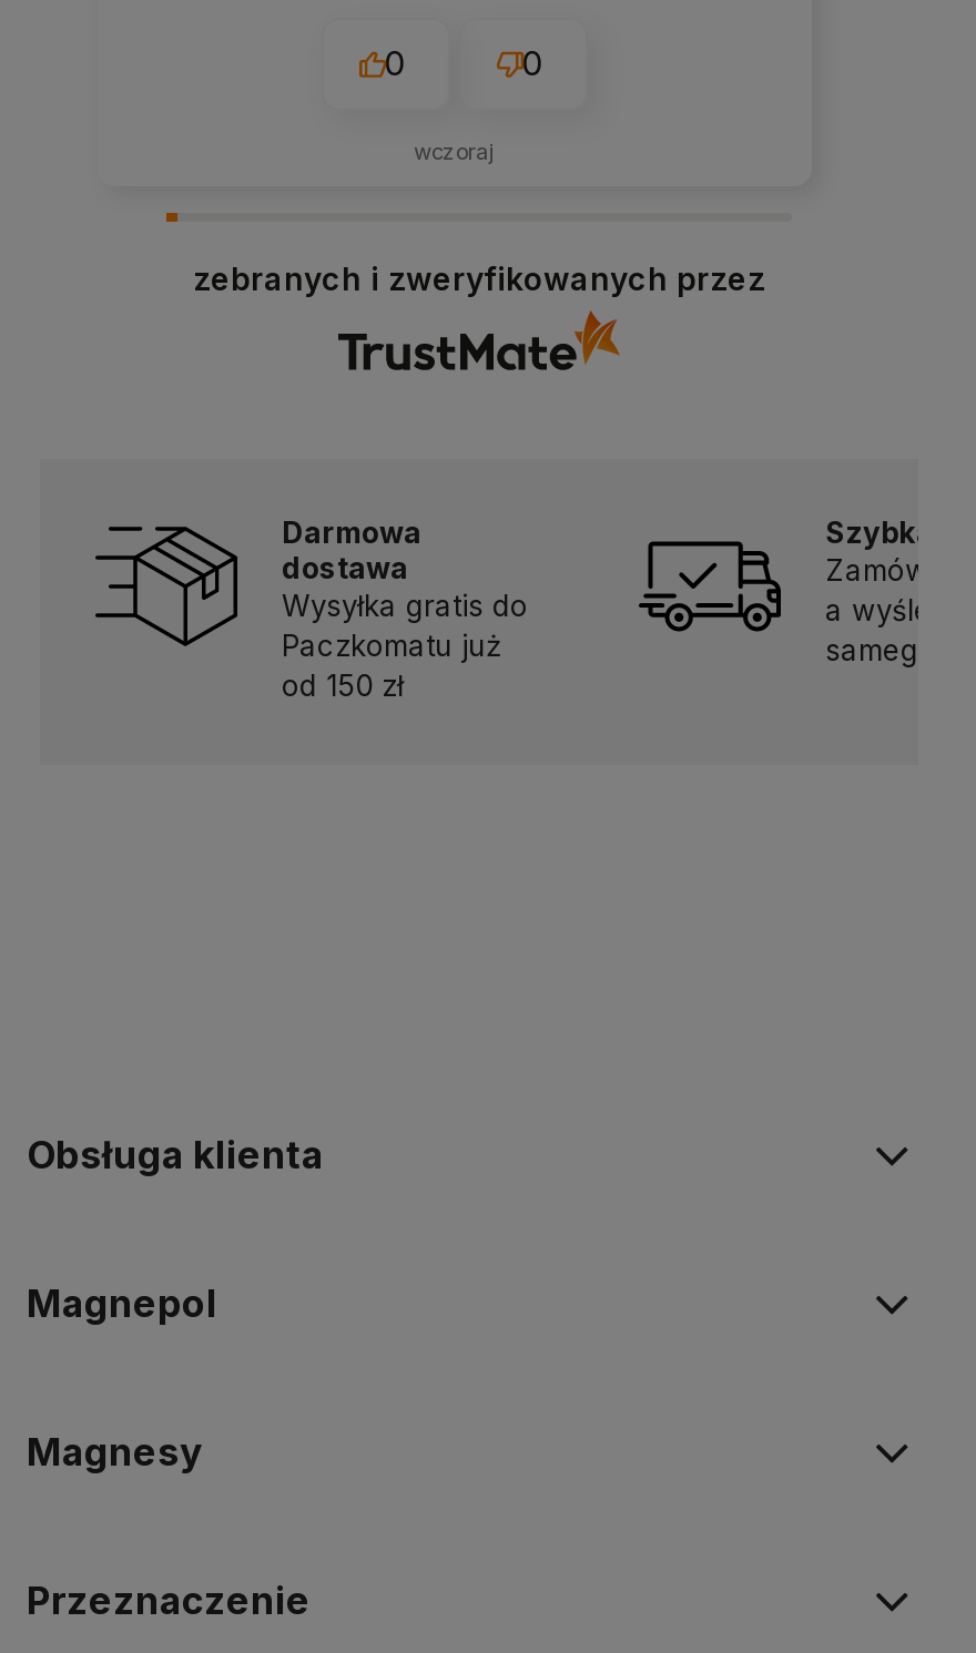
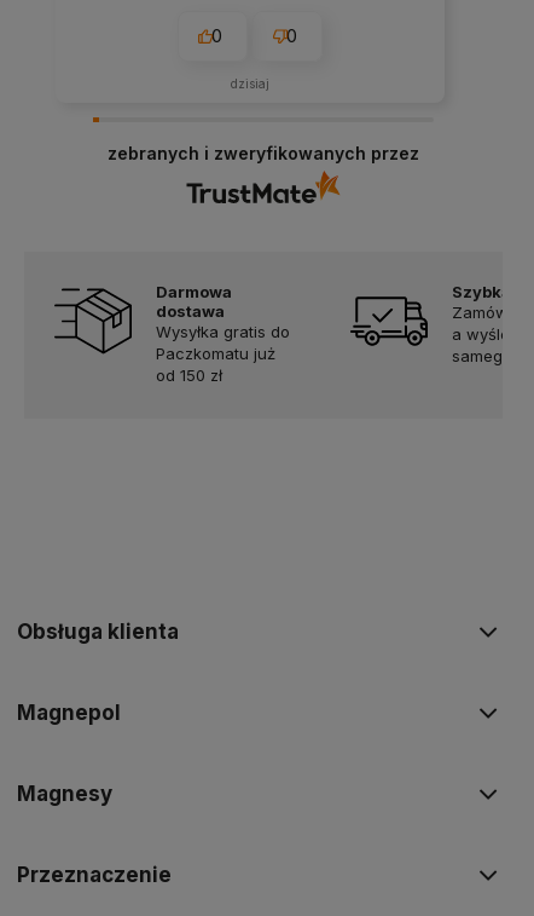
- wczoraj
+ dzisiaj
